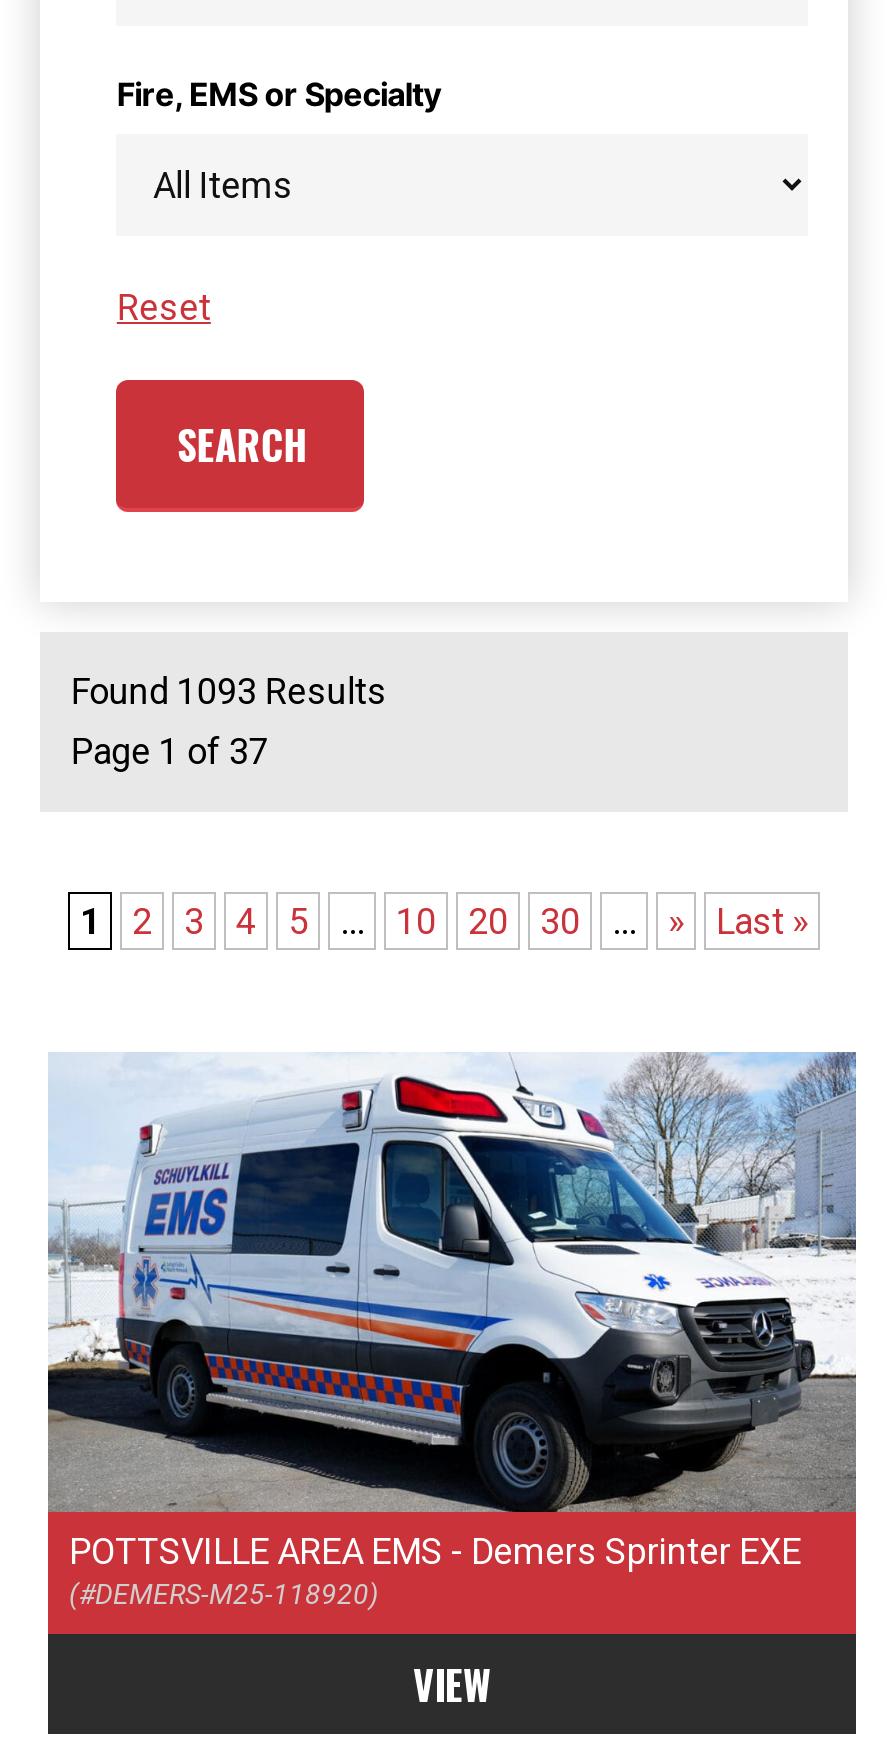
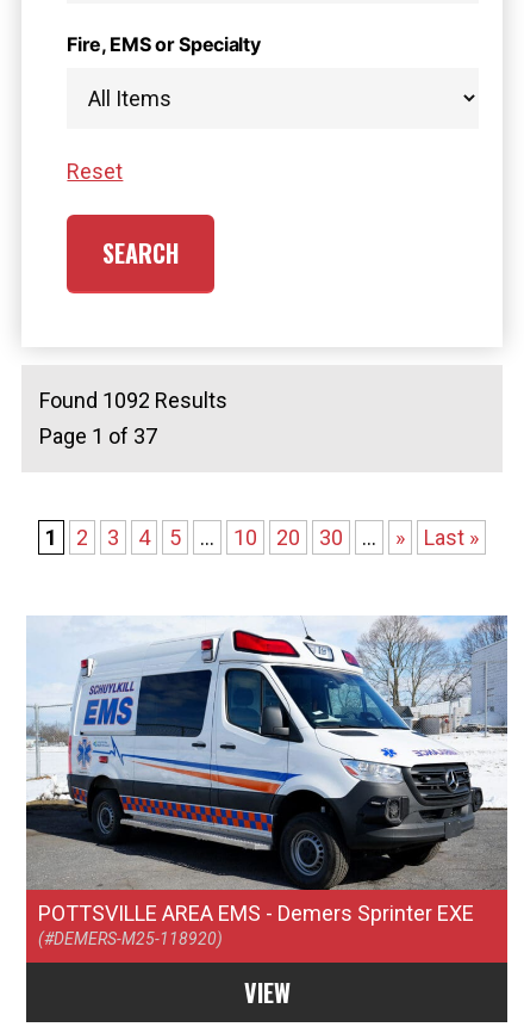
- Found 1093 Results
+ Found 1092 Results
